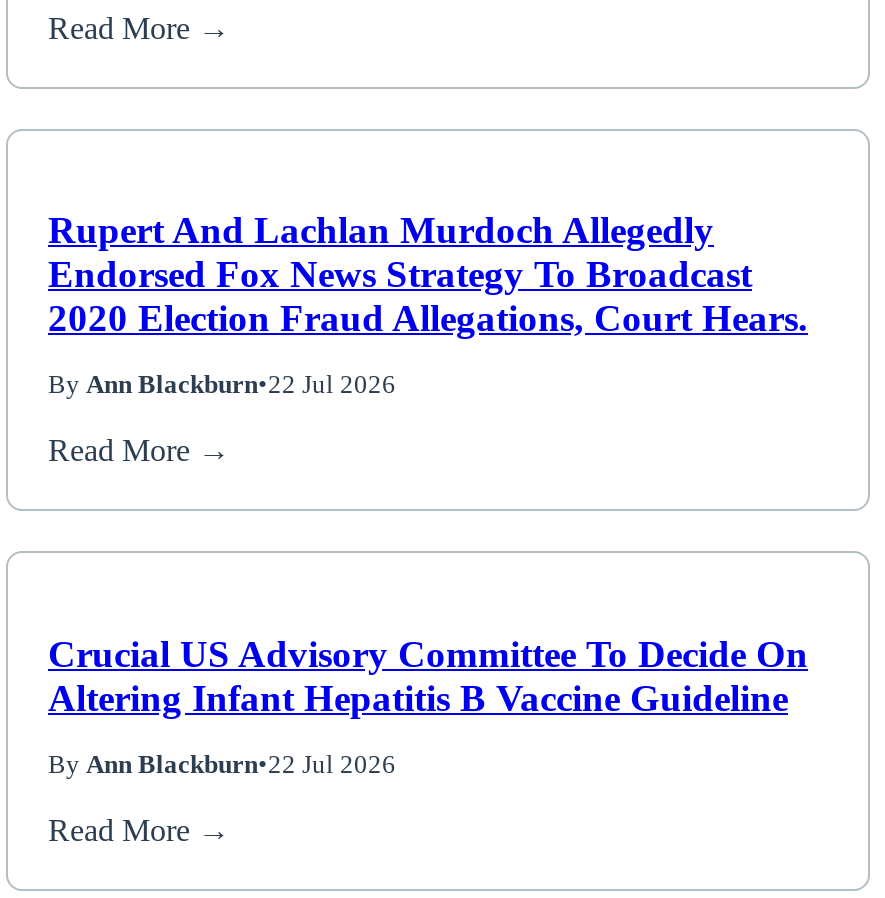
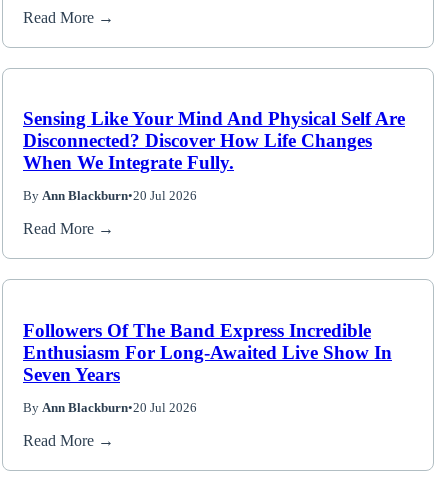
- Rupert And Lachlan Murdoch Allegedly
- Endorsed Fox News Strategy To Broadcast
- 2020 Election Fraud Allegations, Court Hears.
+ Sensing Like Your Mind And Physical Self Are
+ Disconnected? Discover How Life Changes
+ When We Integrate Fully.

- By Ann Blackburn•22 Jul 2026
+ By Ann Blackburn•20 Jul 2026

- Crucial US Advisory Committee To Decide On
- Altering Infant Hepatitis B Vaccine Guideline
+ Followers Of The Band Express Incredible
+ Enthusiasm For Long-Awaited Live Show In
+ Seven Years

- By Ann Blackburn•22 Jul 2026
+ By Ann Blackburn•20 Jul 2026
